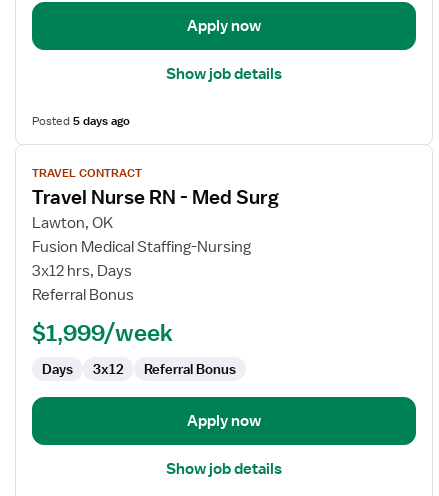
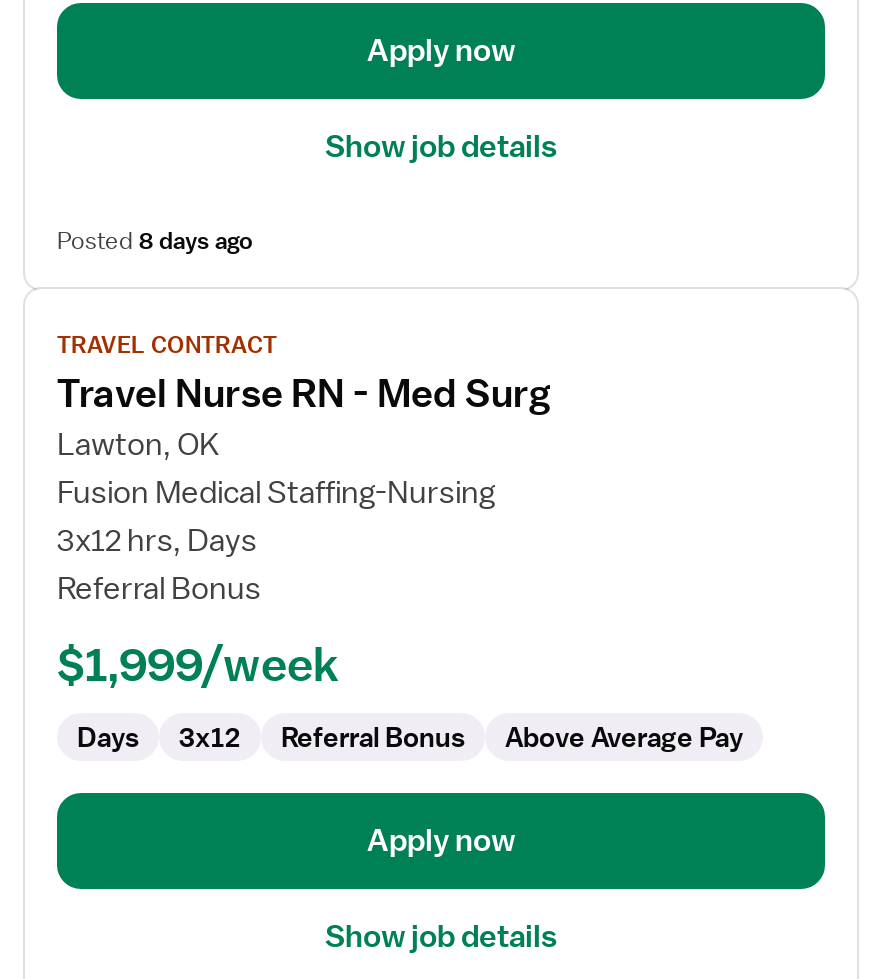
- Posted 5 days ago
+ Posted 8 days ago

+ Above Average Pay
